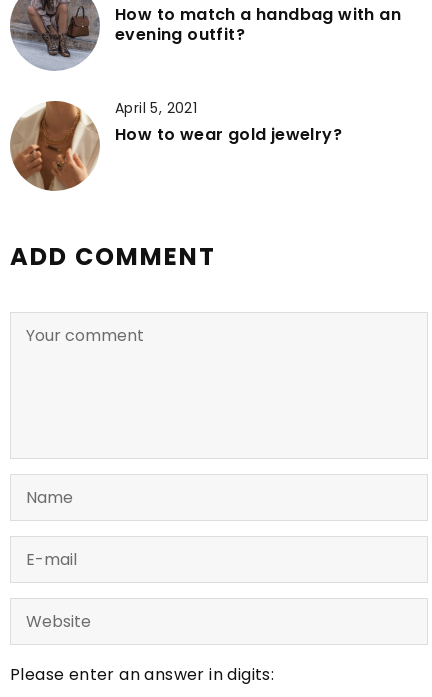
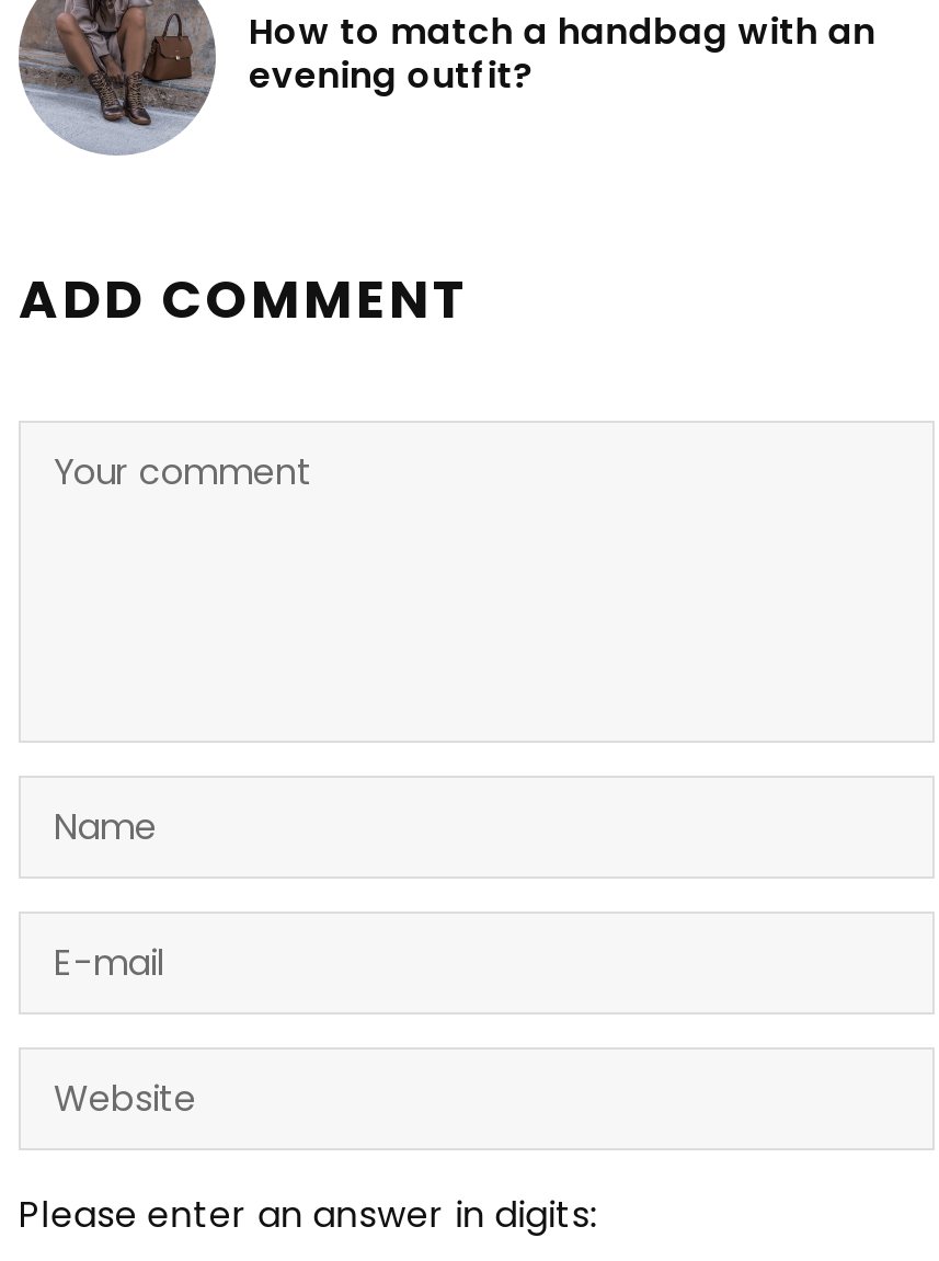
- [image]
- April 5, 2021
- How to wear gold jewelry?
